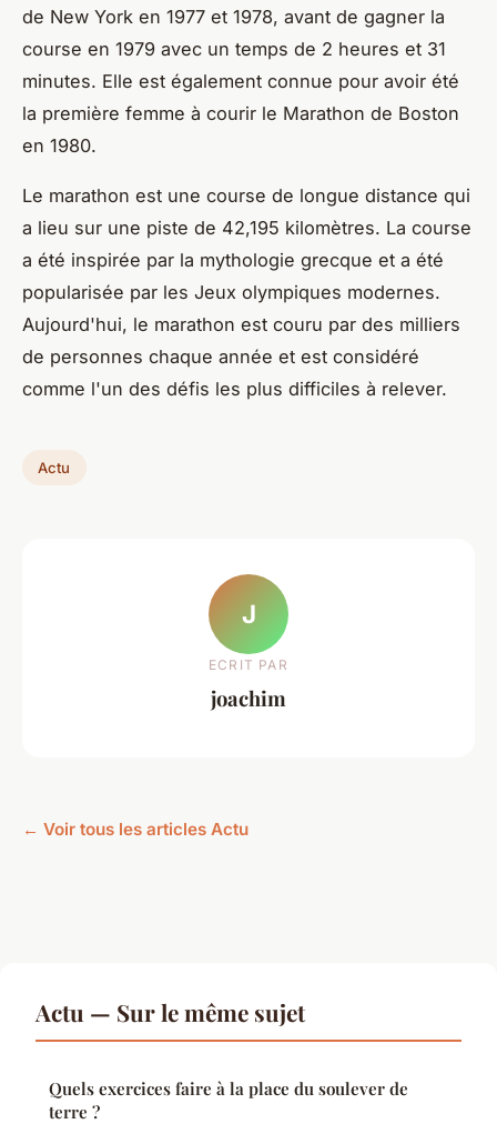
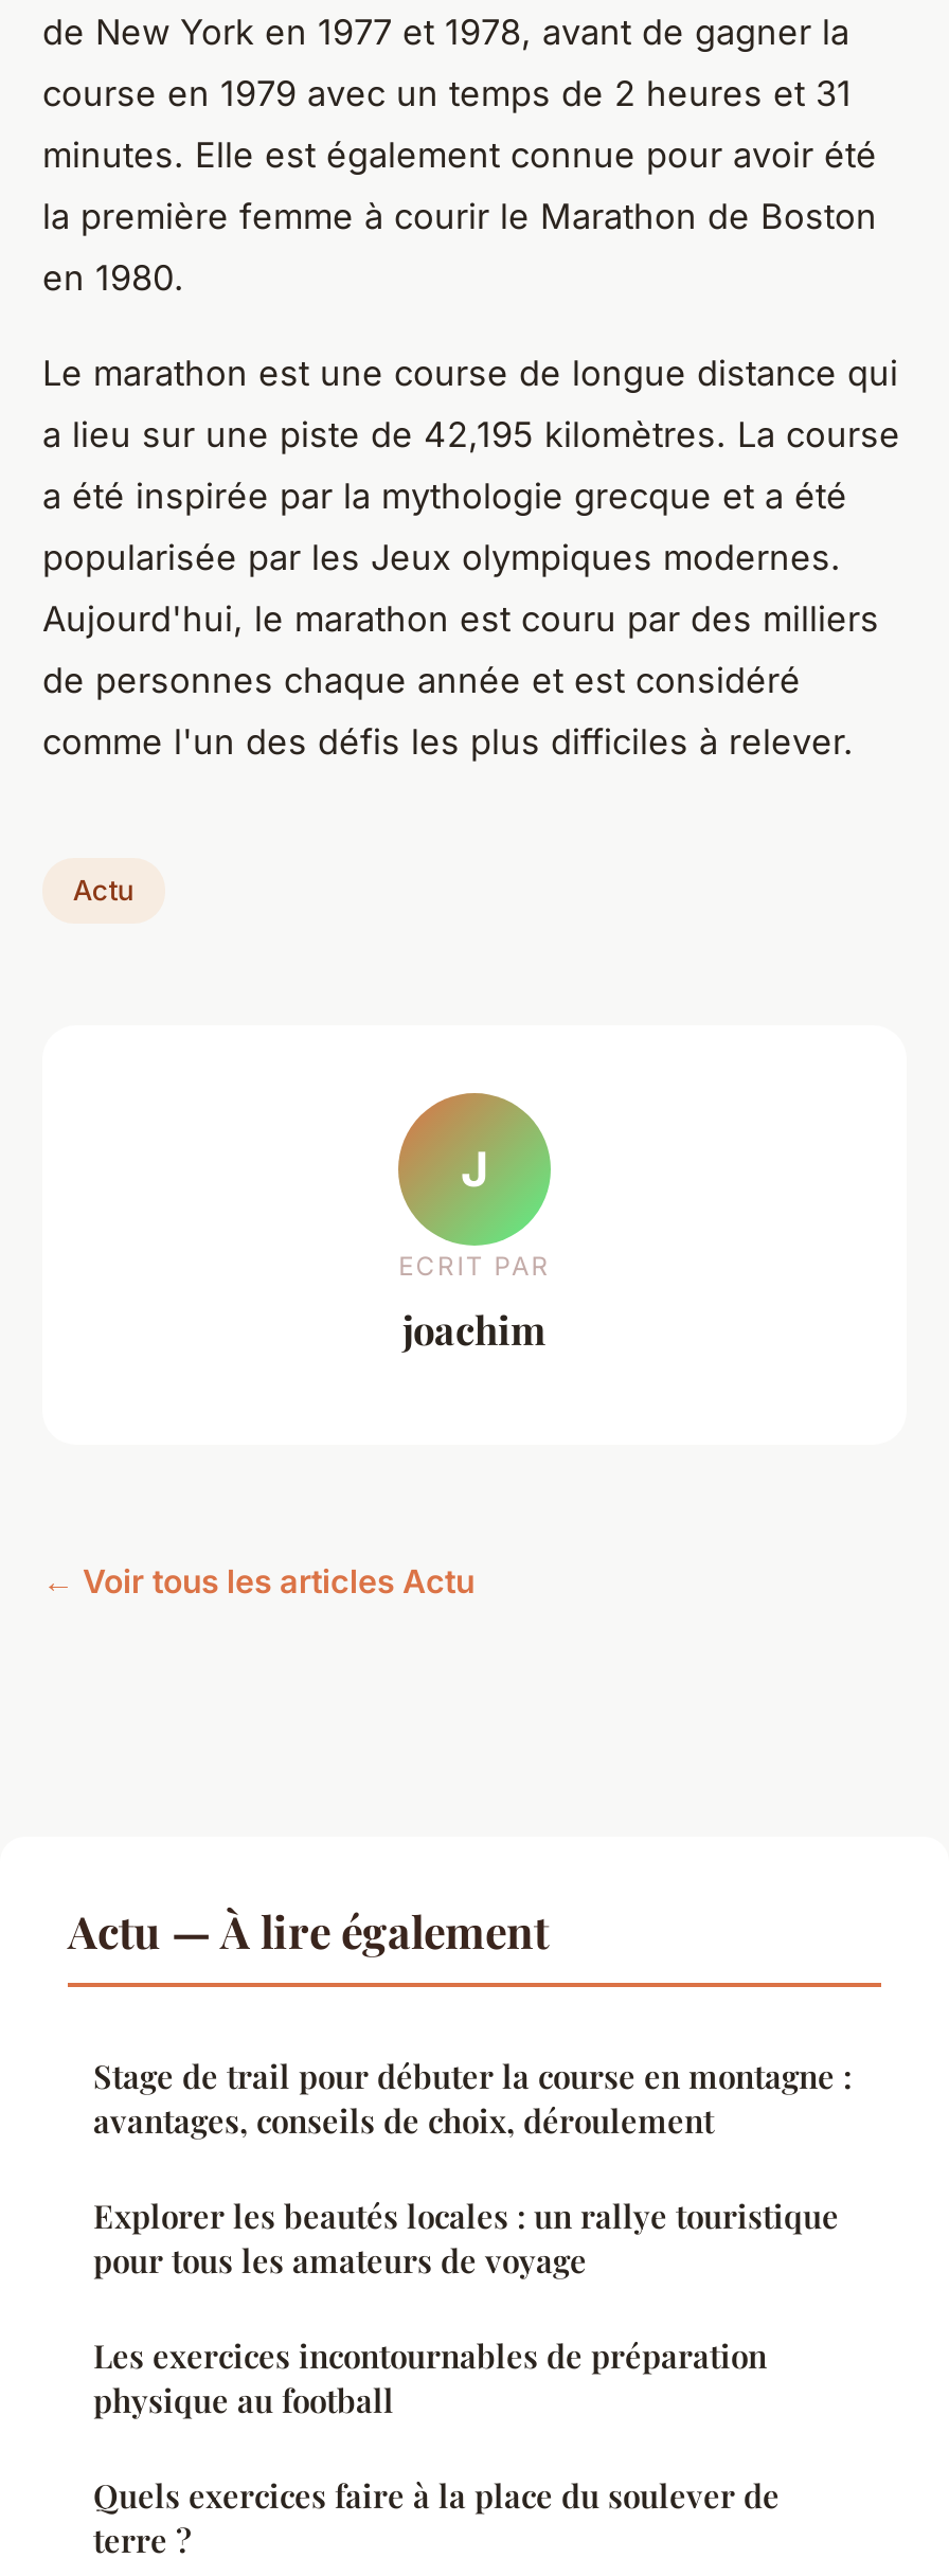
- Actu — Sur le même sujet
+ Actu — À lire également
+ Stage de trail pour débuter la course en montagne :
+ avantages, conseils de choix, déroulement
+ Explorer les beautés locales : un rallye touristique
+ pour tous les amateurs de voyage
+ Les exercices incontournables de préparation
+ physique au football
